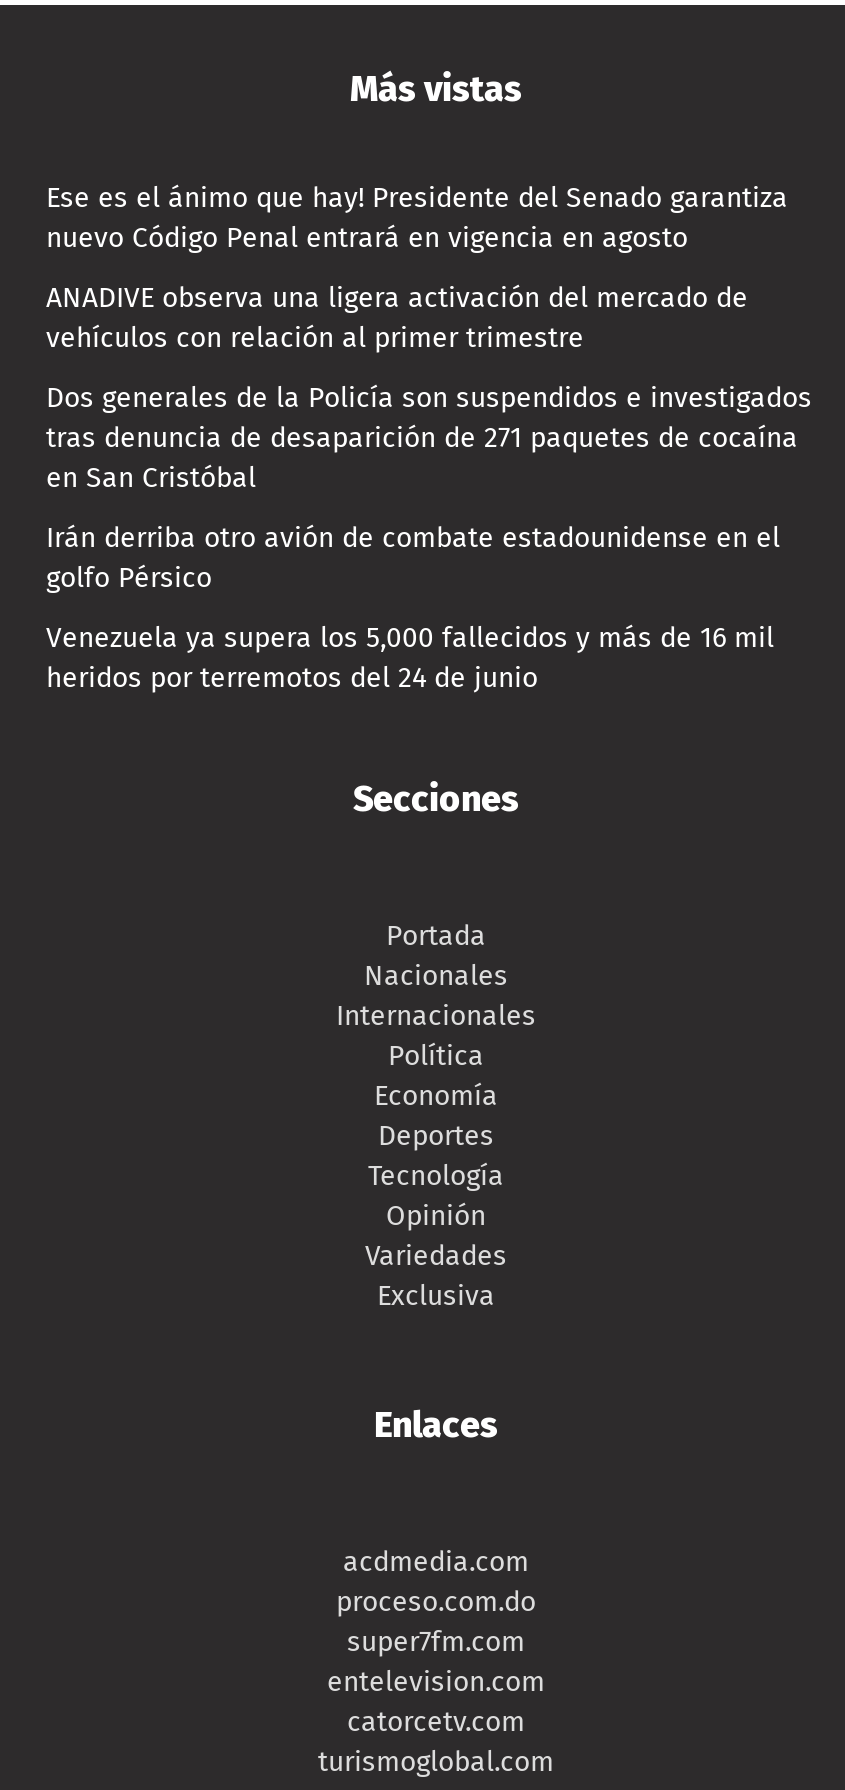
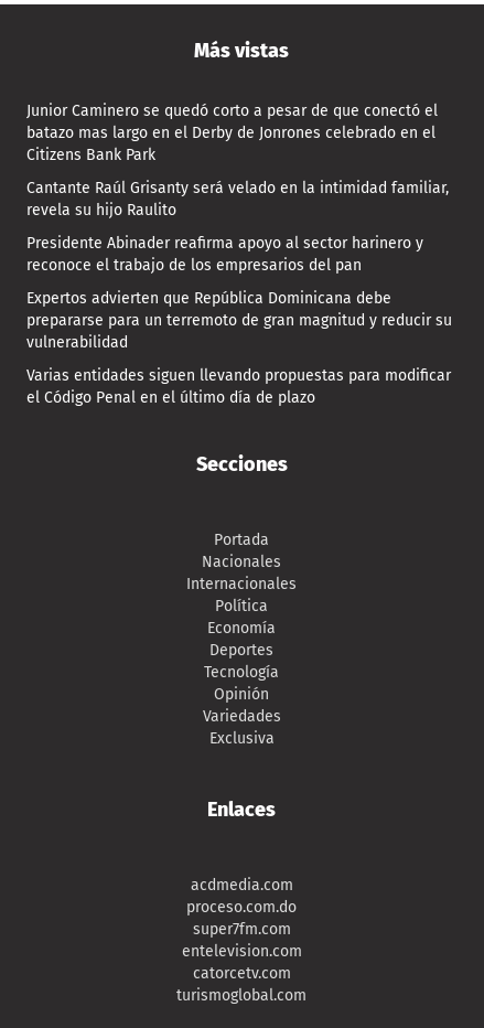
- Ese es el ánimo que hay! Presidente del Senado garantiza
- nuevo Código Penal entrará en vigencia en agosto
+ Junior Caminero se quedó corto a pesar de que conectó el
+ batazo mas largo en el Derby de Jonrones celebrado en el
+ Citizens Bank Park

- ANADIVE observa una ligera activación del mercado de
- vehículos con relación al primer trimestre
+ Cantante Raúl Grisanty será velado en la intimidad familiar,
+ revela su hijo Raulito

- Dos generales de la Policía son suspendidos e investigados
- tras denuncia de desaparición de 271 paquetes de cocaína
- en San Cristóbal
+ Presidente Abinader reafirma apoyo al sector harinero y
+ reconoce el trabajo de los empresarios del pan

- Irán derriba otro avión de combate estadounidense en el
- golfo Pérsico
+ Expertos advierten que República Dominicana debe
+ prepararse para un terremoto de gran magnitud y reducir su
+ vulnerabilidad

- Venezuela ya supera los 5,000 fallecidos y más de 16 mil
- heridos por terremotos del 24 de junio
+ Varias entidades siguen llevando propuestas para modificar
+ el Código Penal en el último día de plazo
